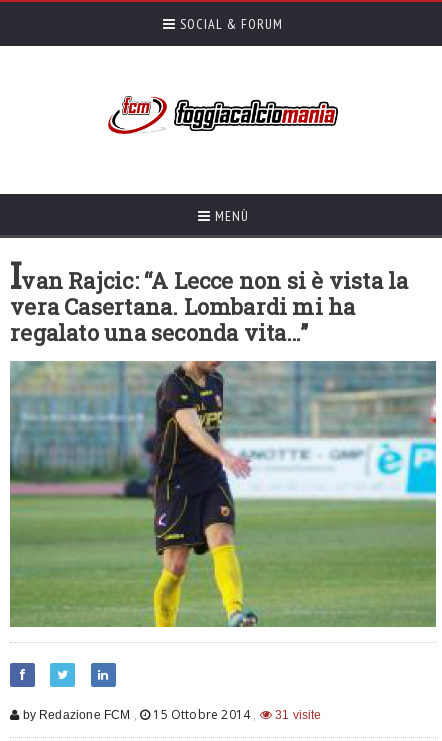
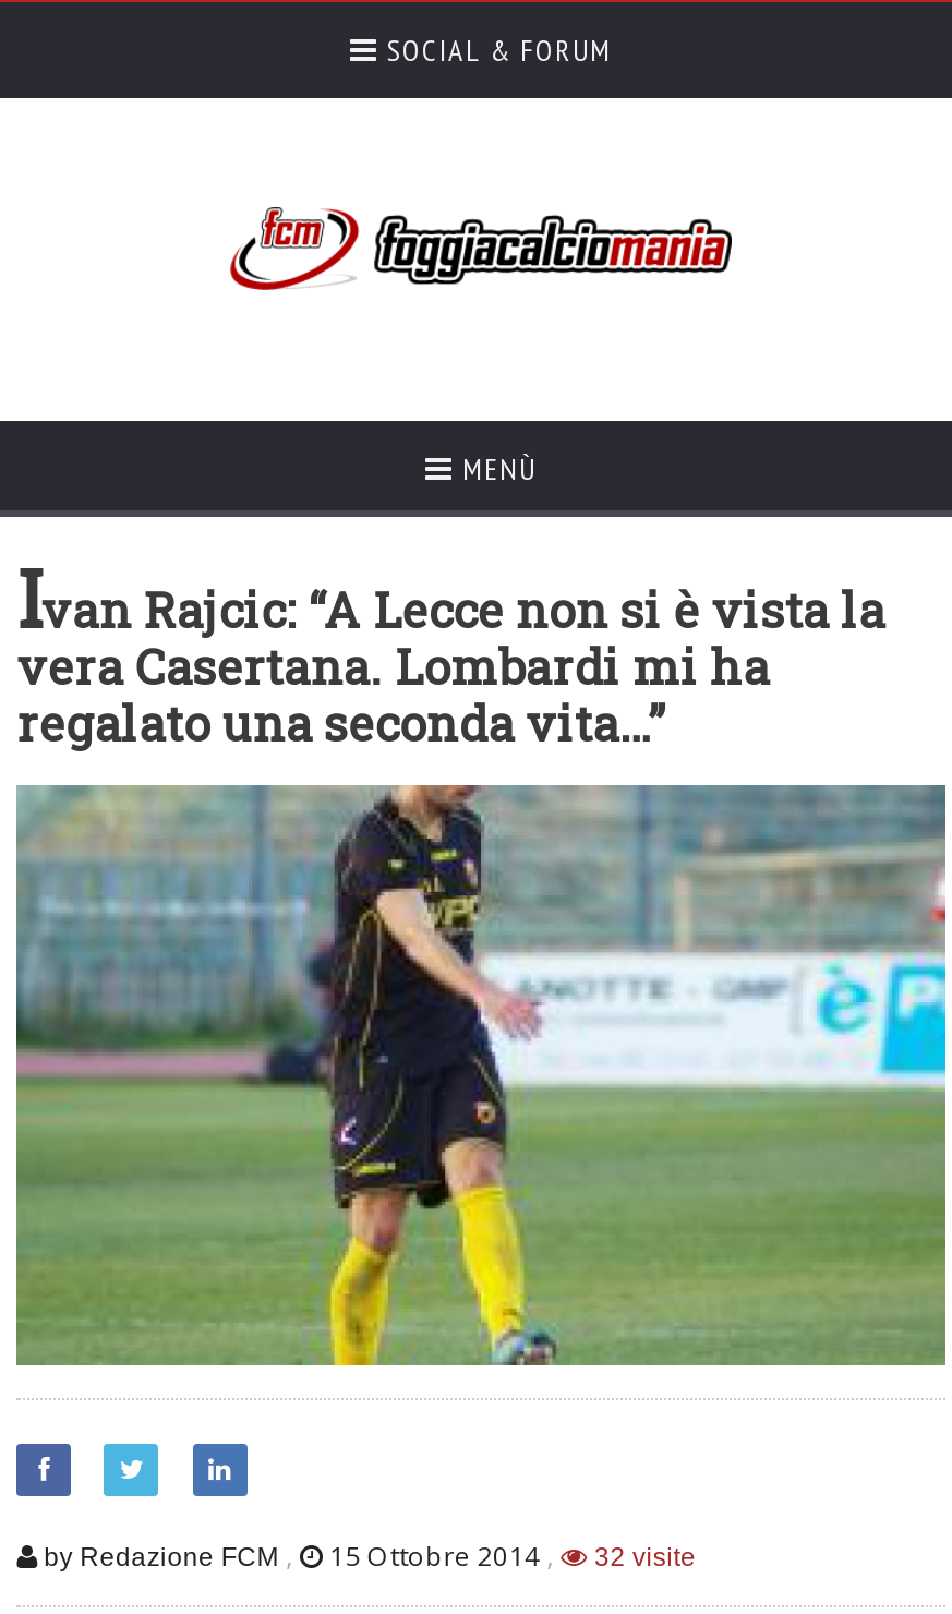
- by Redazione FCM , 15 Ottobre 2014, 31 visite
+ by Redazione FCM , 15 Ottobre 2014, 32 visite
